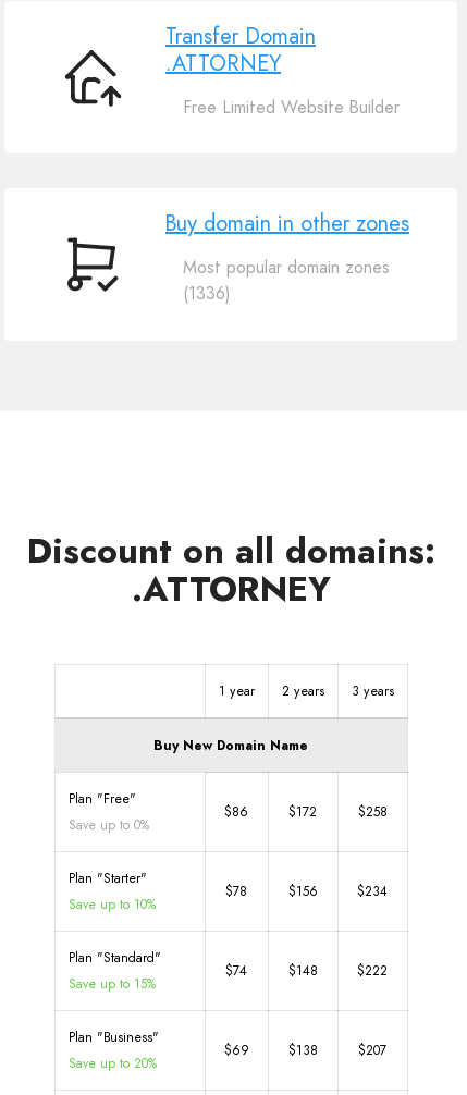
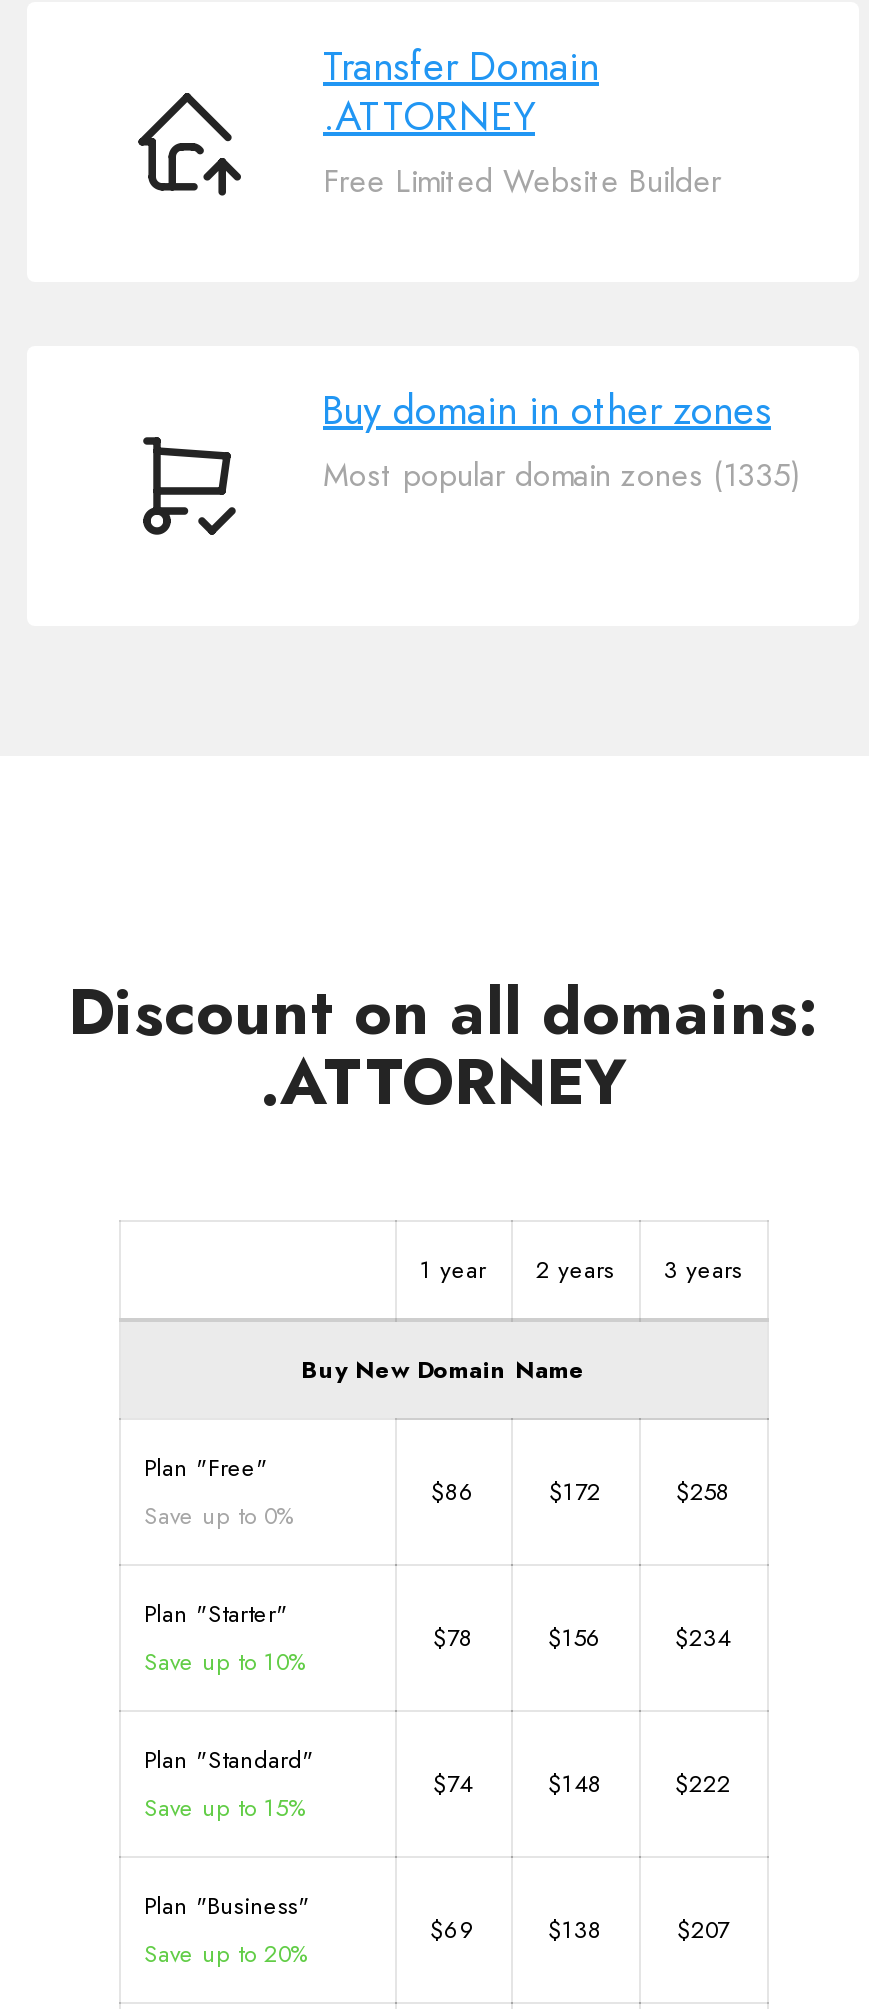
- Most popular domain zones
- (1336)
+ Most popular domain zones (1335)
